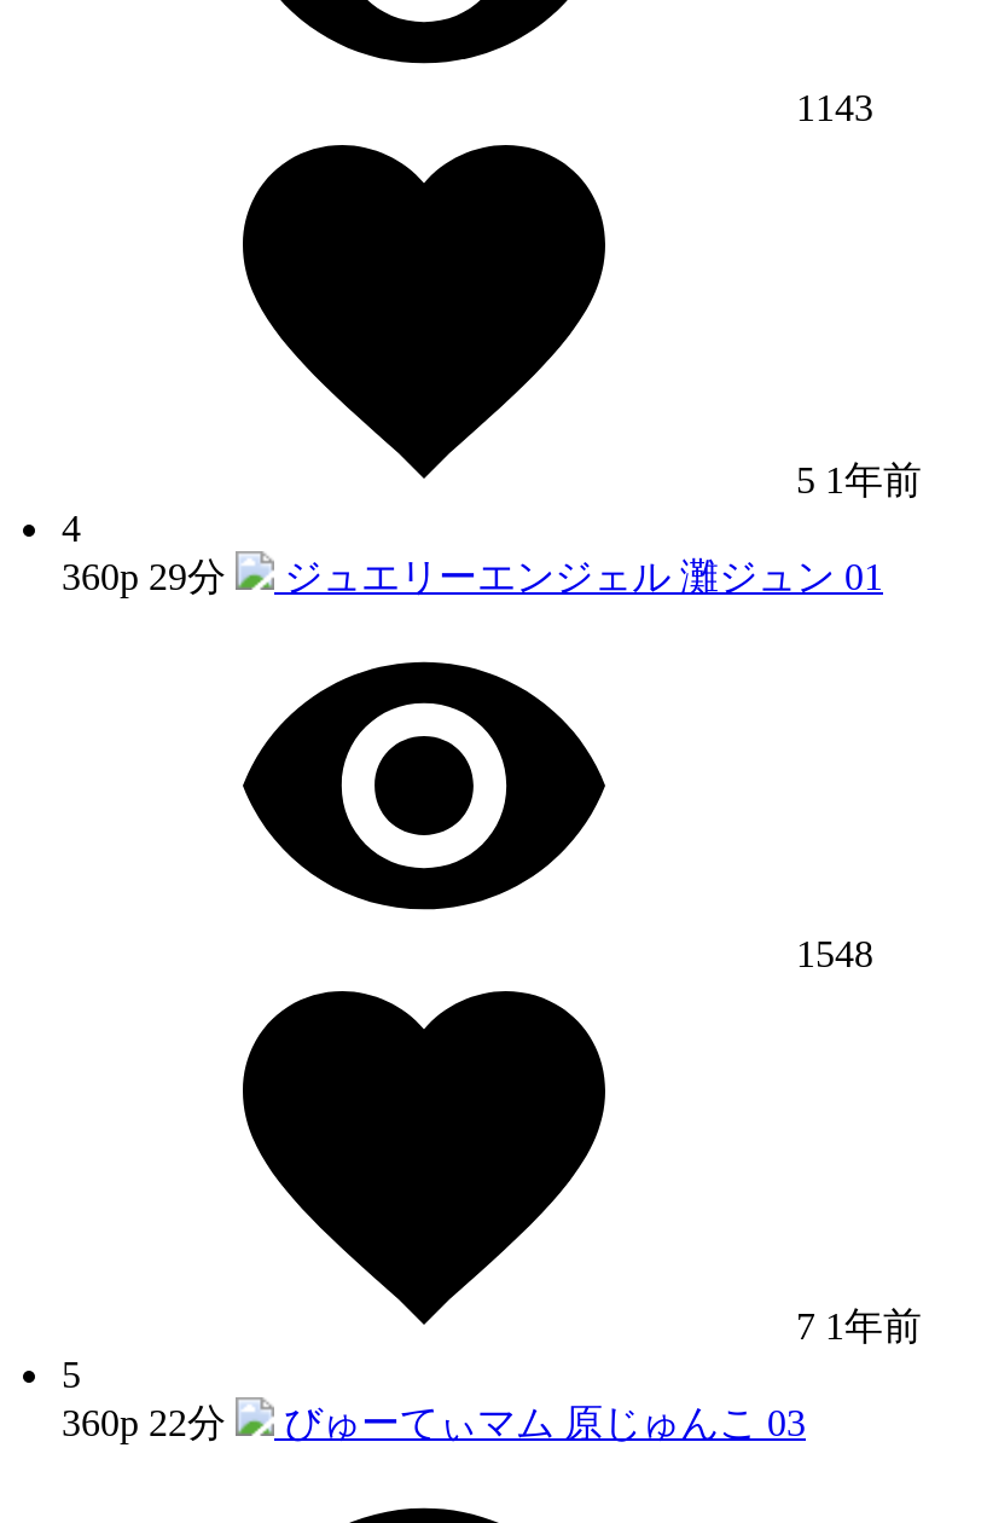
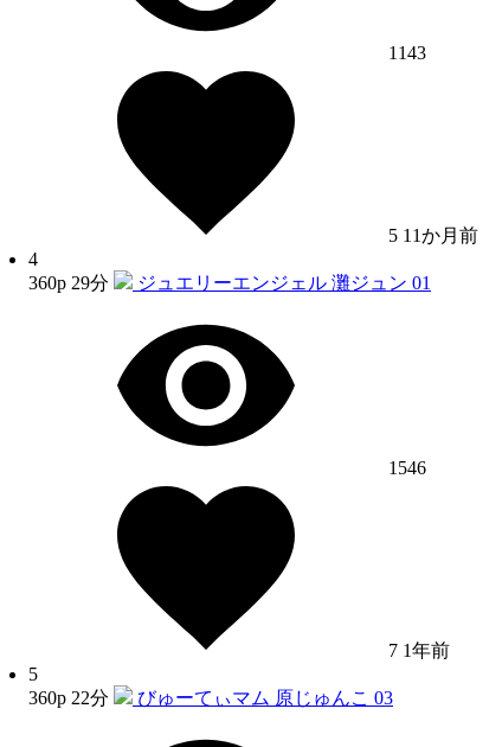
- 5 1年前
+ 5 11か月前

- 1548
+ 1546
